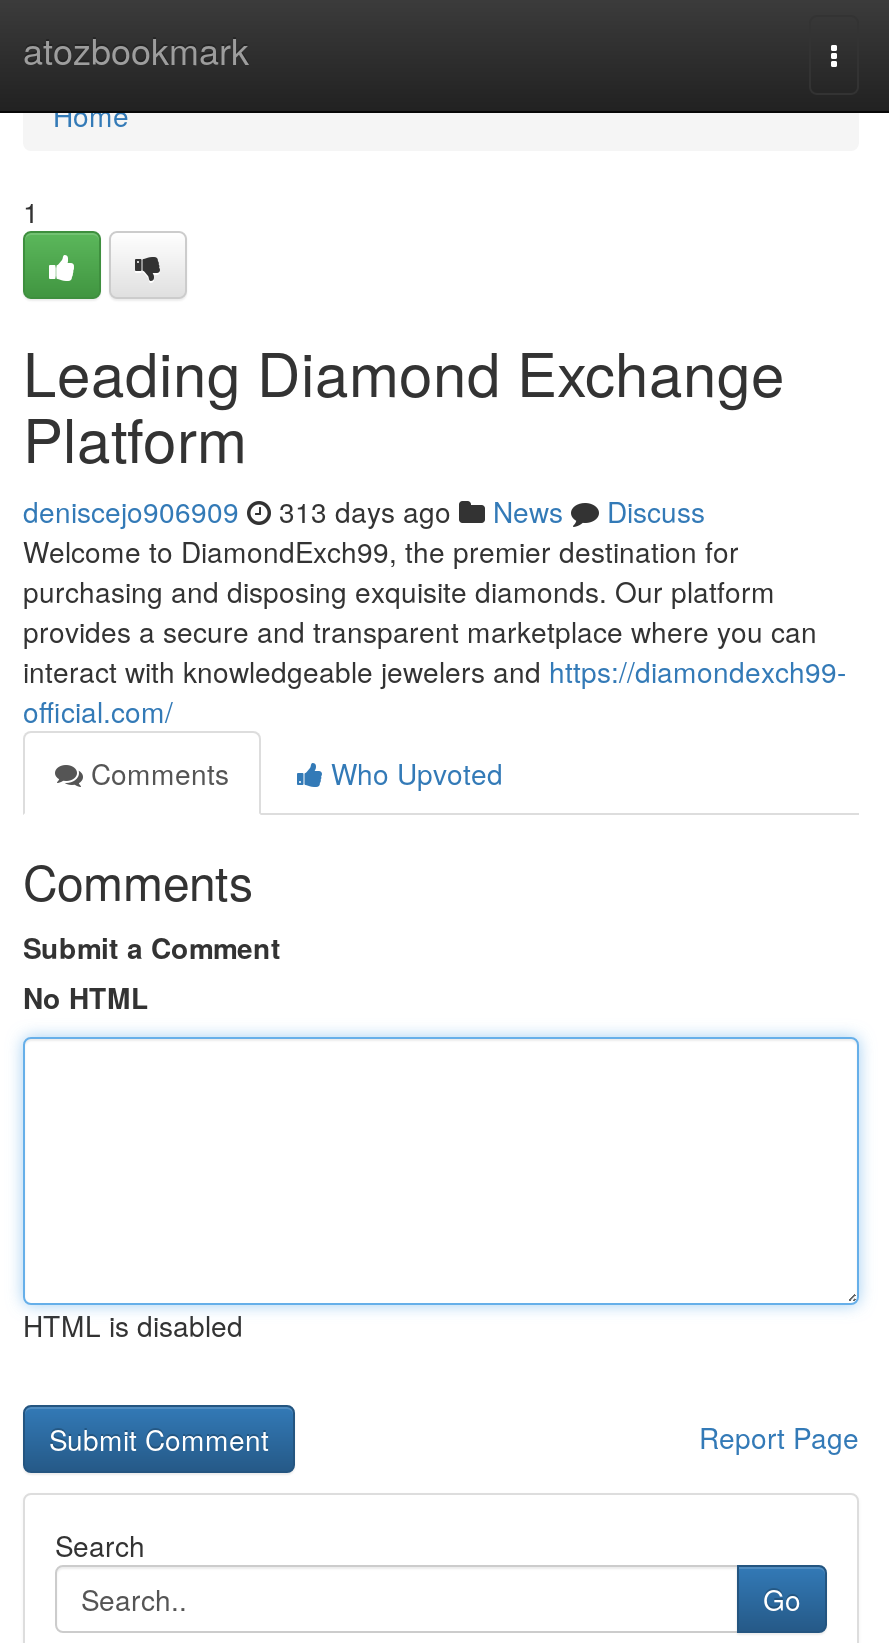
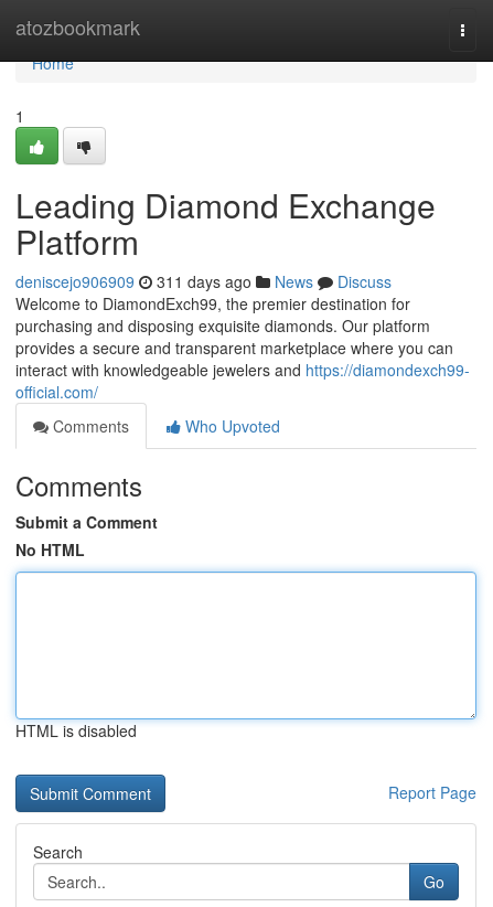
- deniscejo906909 313 days ago News Discuss
+ deniscejo906909 311 days ago News Discuss
